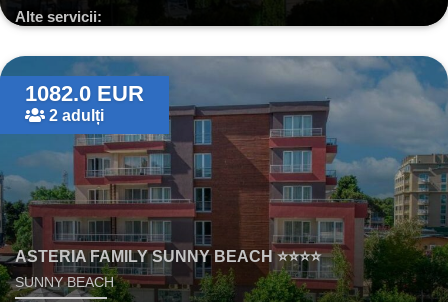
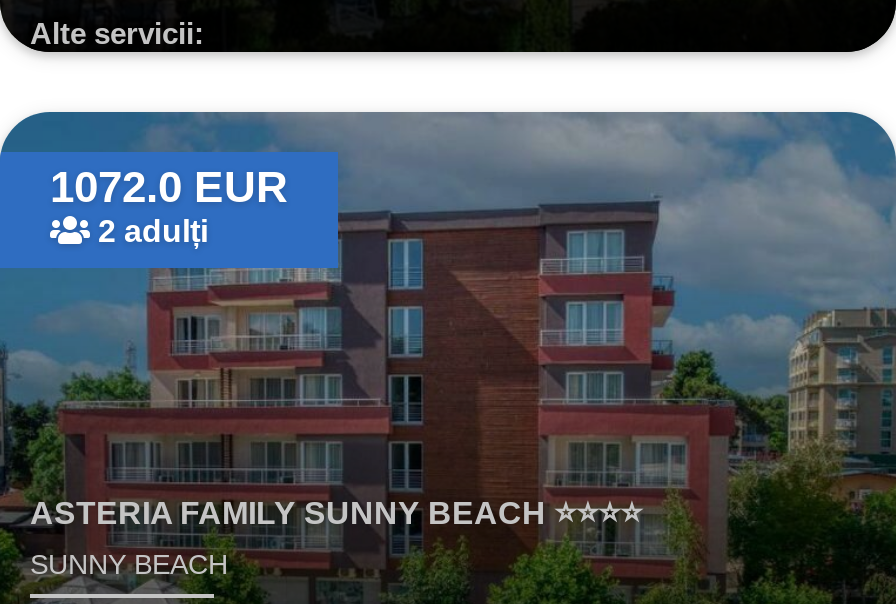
- 1082.0 EUR
+ 1072.0 EUR
